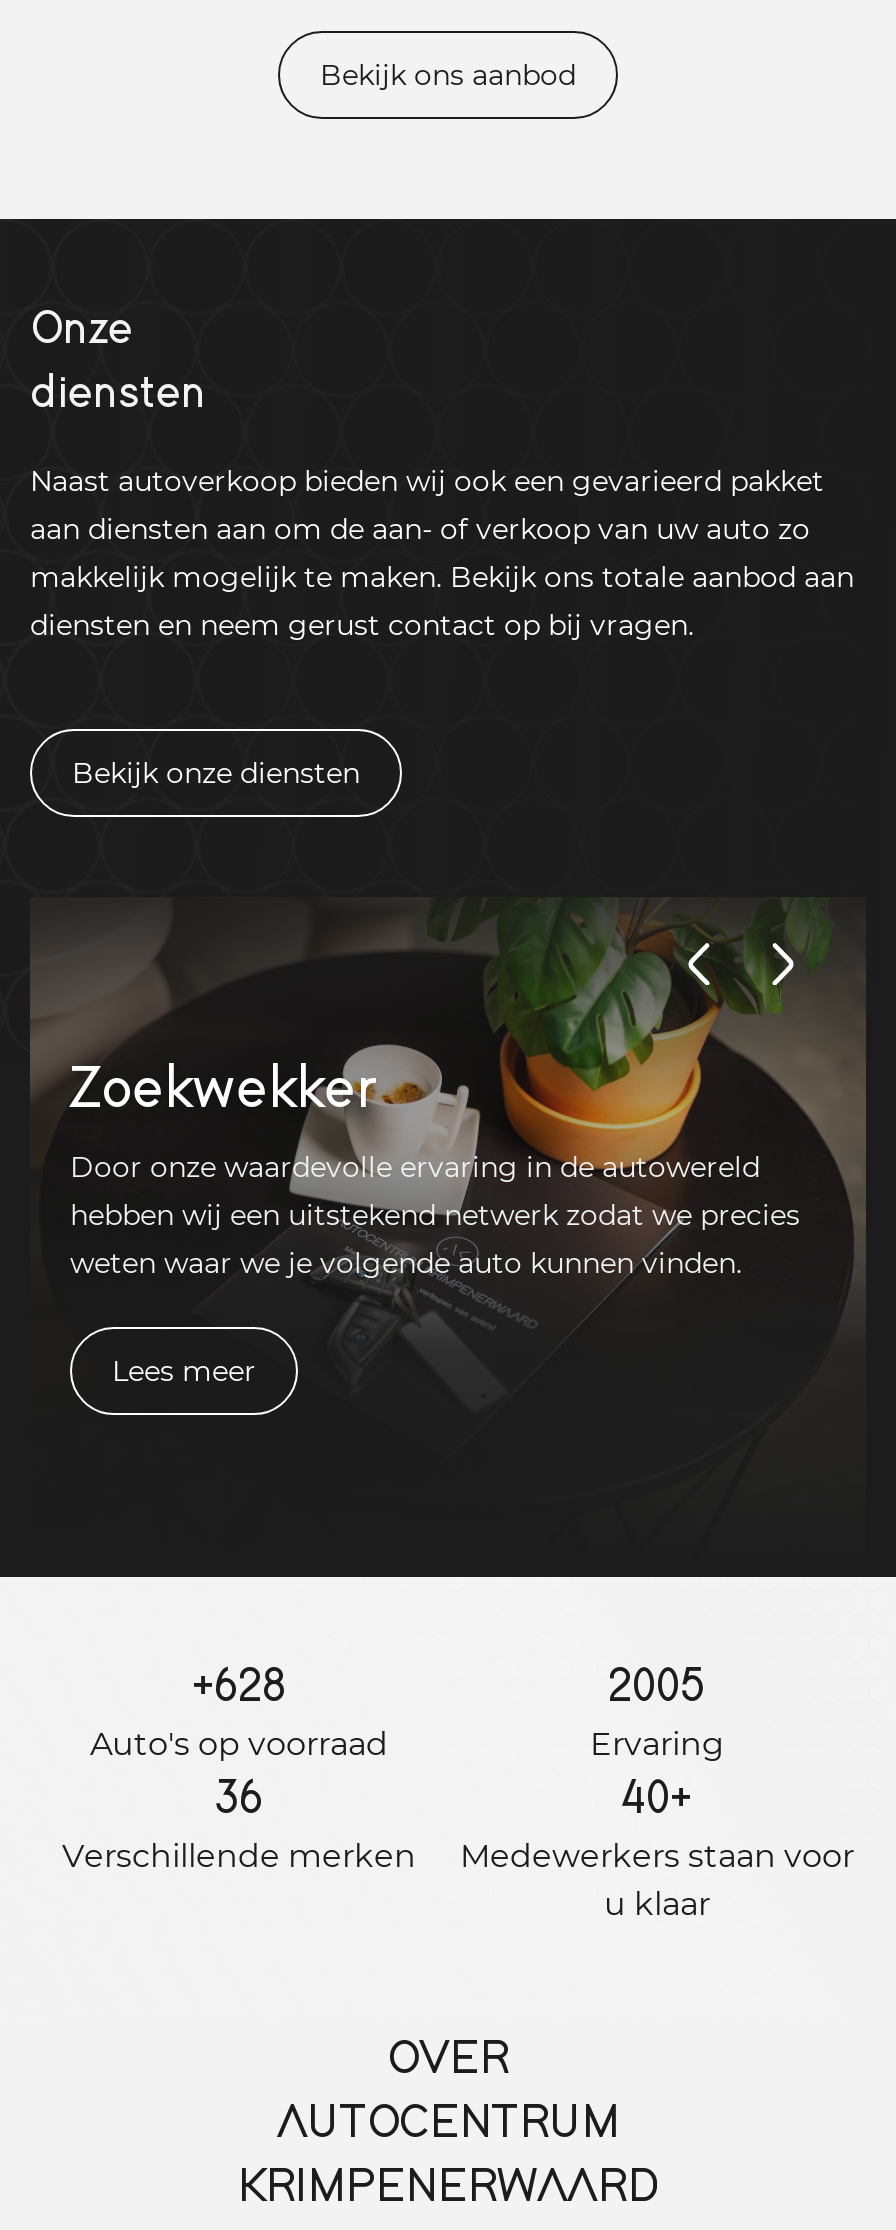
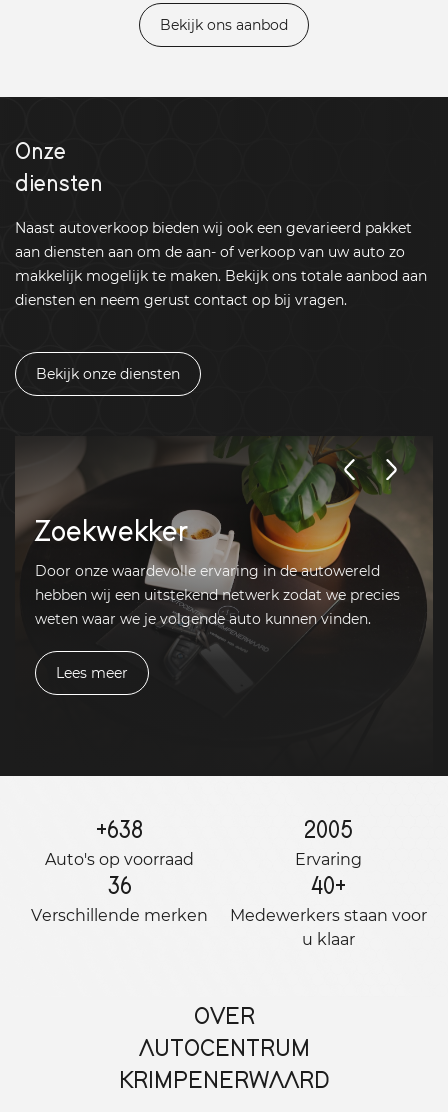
- +628
+ +638
